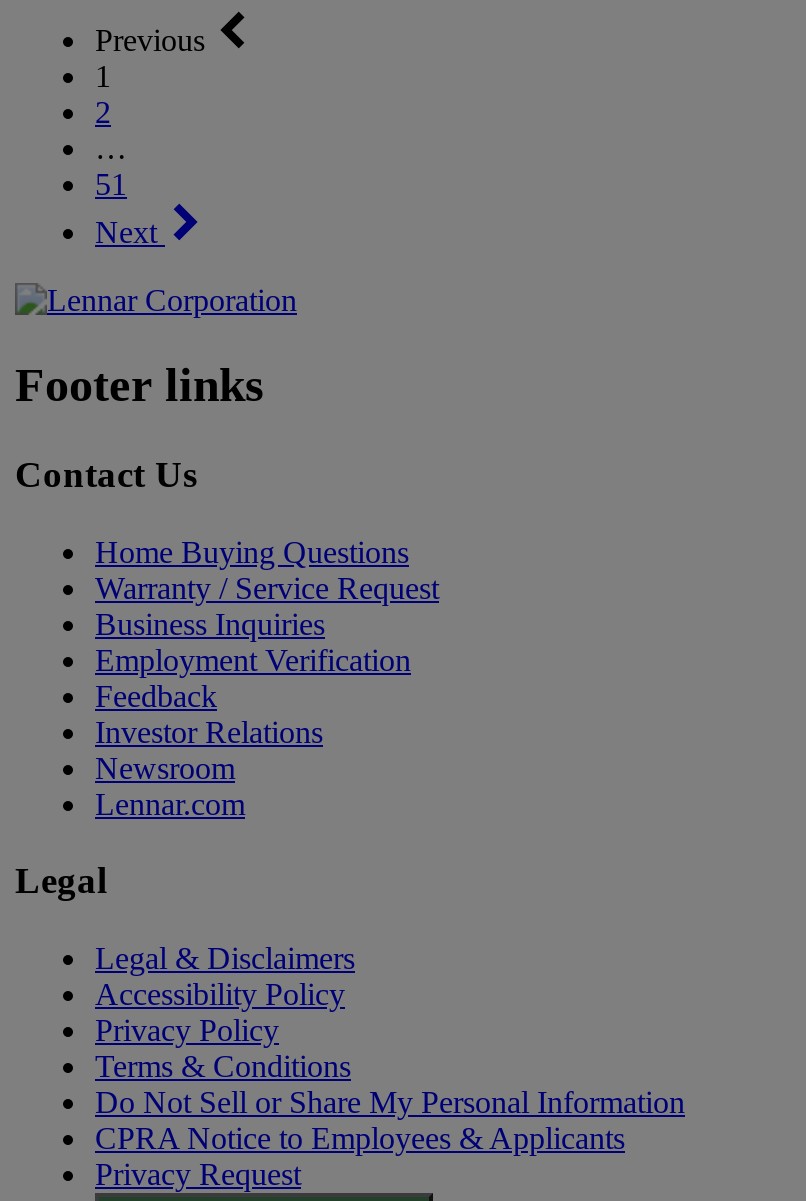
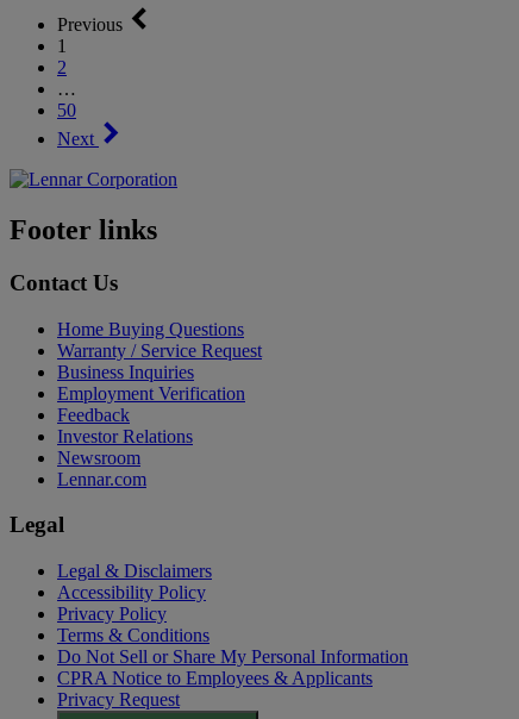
- 51
+ 50
